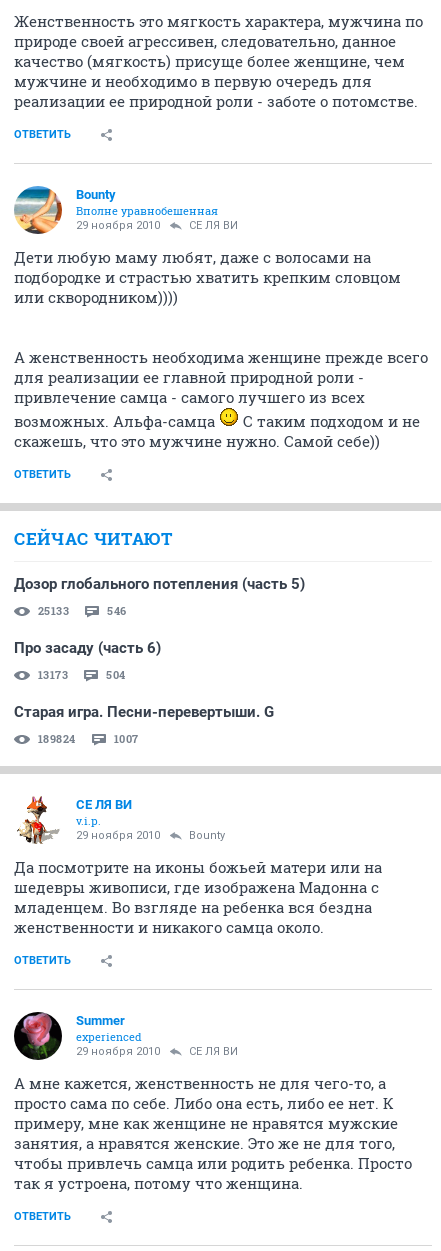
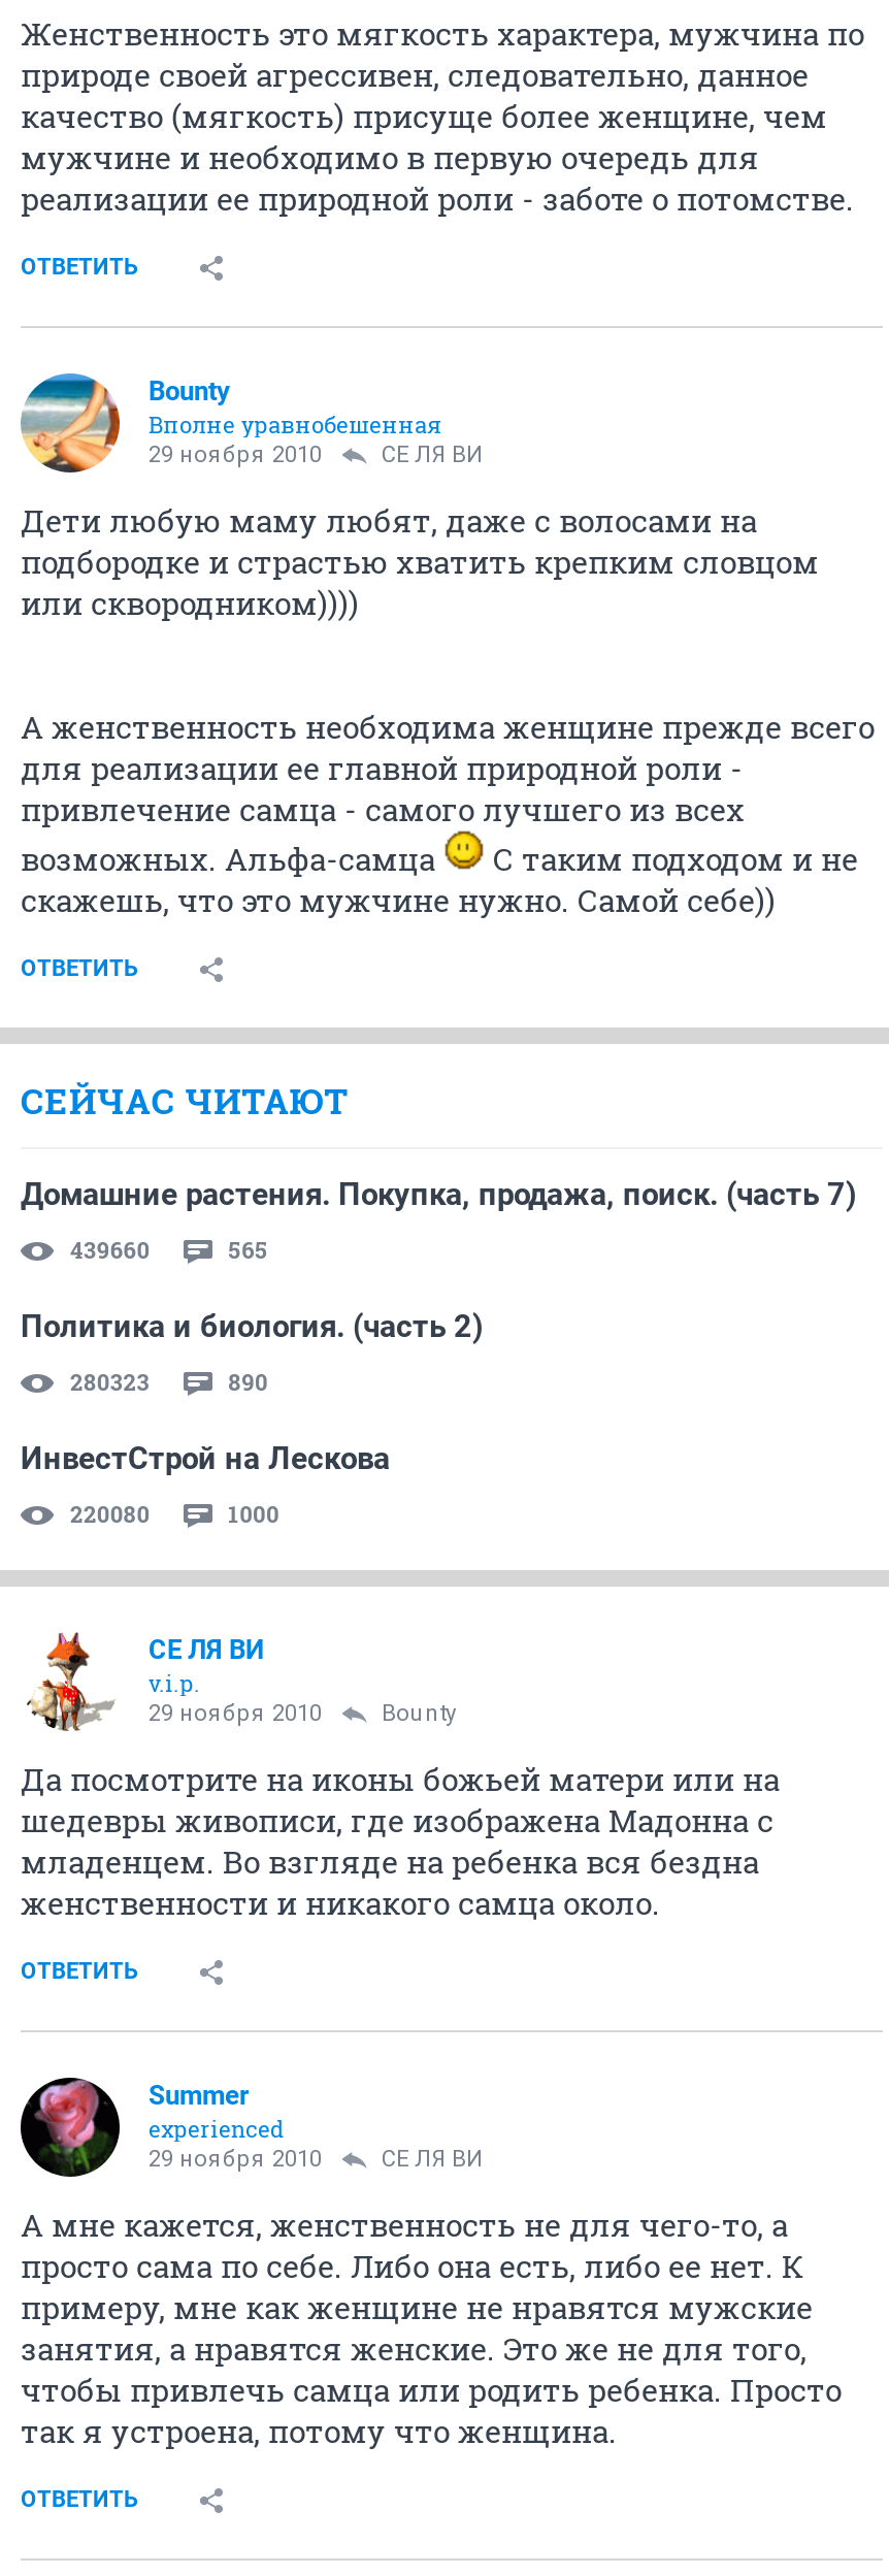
- Дозор глобального потепления (часть 5)
+ Домашние растения. Покупка, продажа, поиск. (часть 7)

- 25133
- 546
+ 439660
+ 565

- Про засаду (часть 6)
+ Политика и биология. (часть 2)

- 13173
- 504
+ 280323
+ 890

- Старая игра. Песни-перевертыши. G
+ ИнвестСтрой на Лескова

- 189824
- 1007
+ 220080
+ 1000
